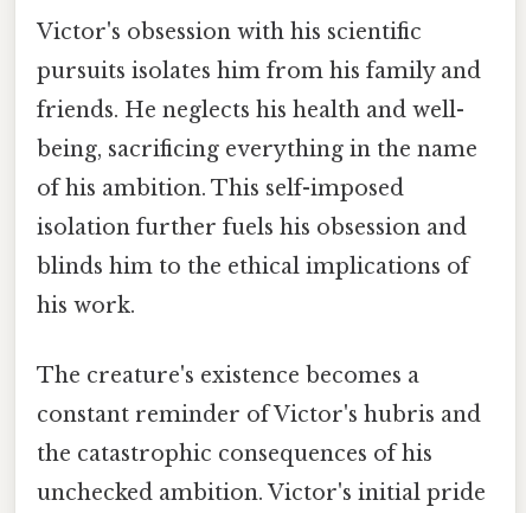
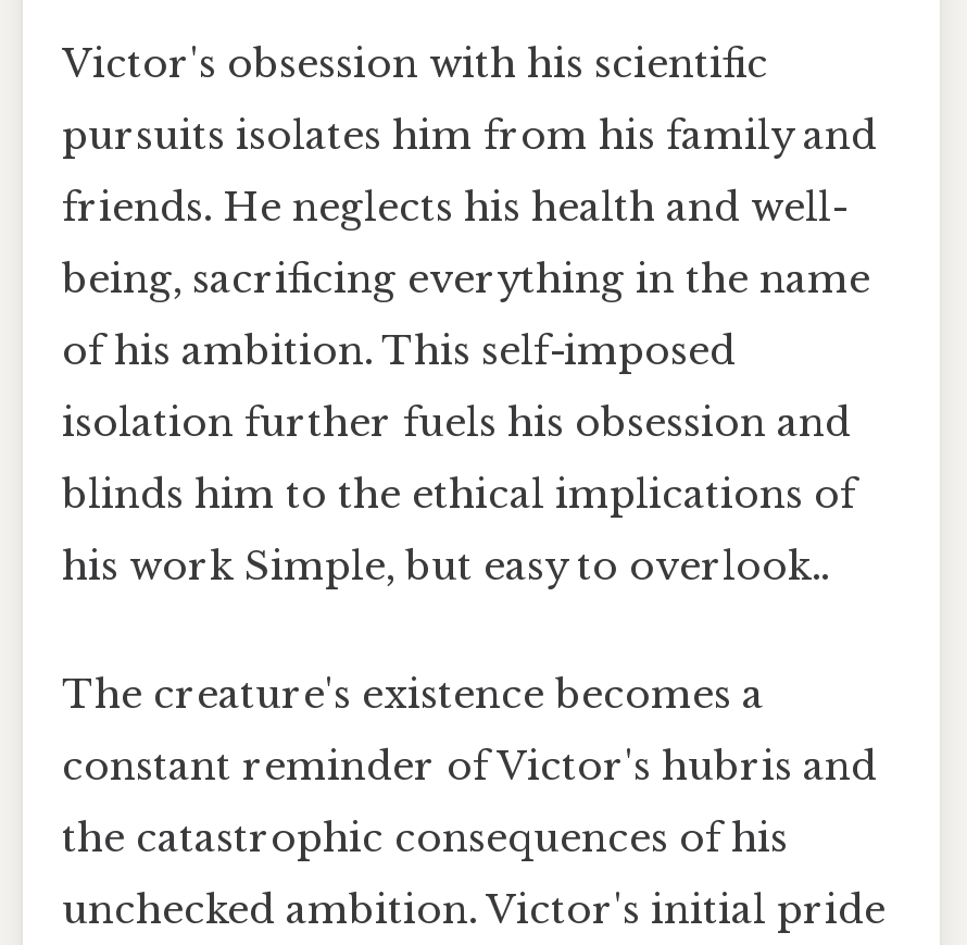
- his work.
+ his work Simple, but easy to overlook..
